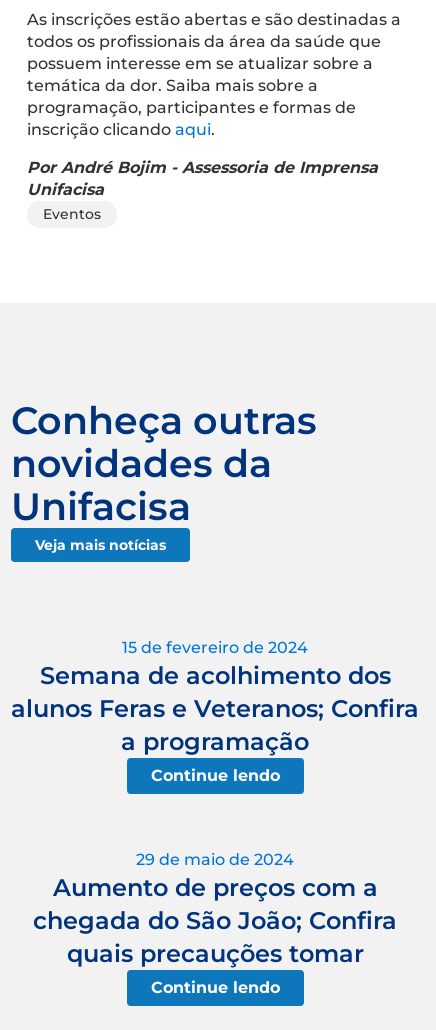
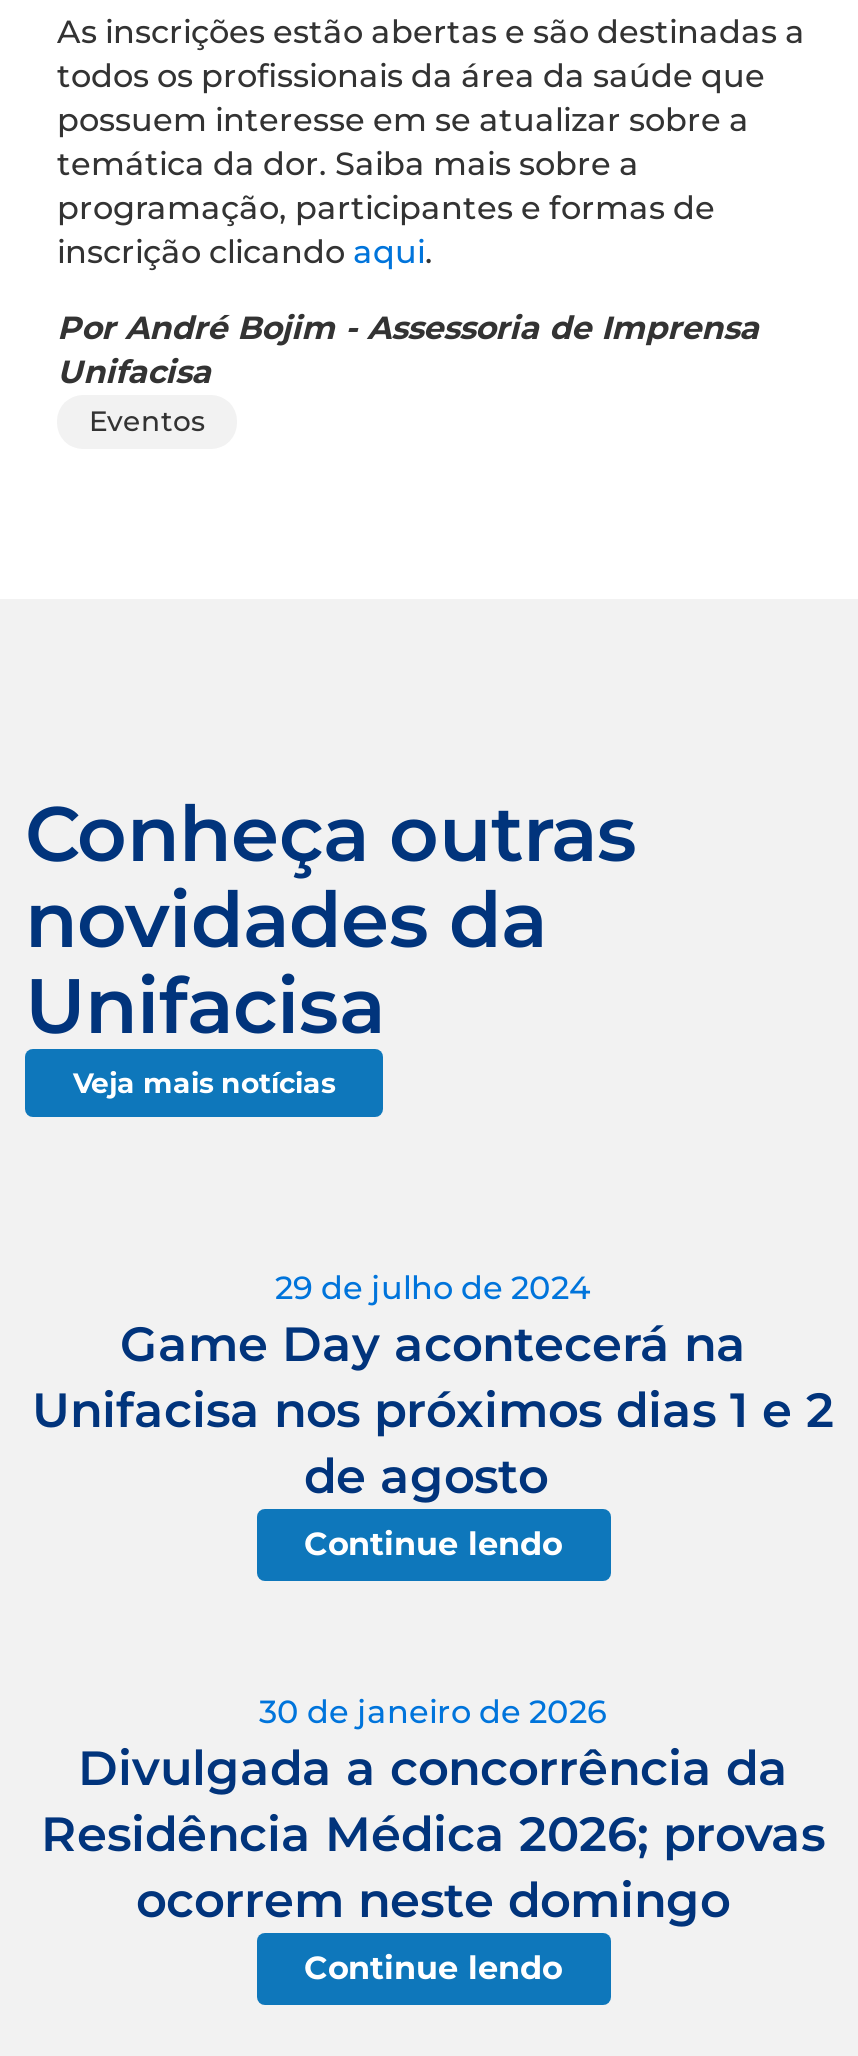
- 15 de fevereiro de 2024
- Semana de acolhimento dos
- alunos Feras e Veteranos; Confira
- a programação
+ 29 de julho de 2024
+ Game Day acontecerá na
+ Unifacisa nos próximos dias 1 e 2
+ de agosto

- 29 de maio de 2024
- Aumento de preços com a
- chegada do São João; Confira
- quais precauções tomar
+ 30 de janeiro de 2026
+ Divulgada a concorrência da
+ Residência Médica 2026; provas
+ ocorrem neste domingo
